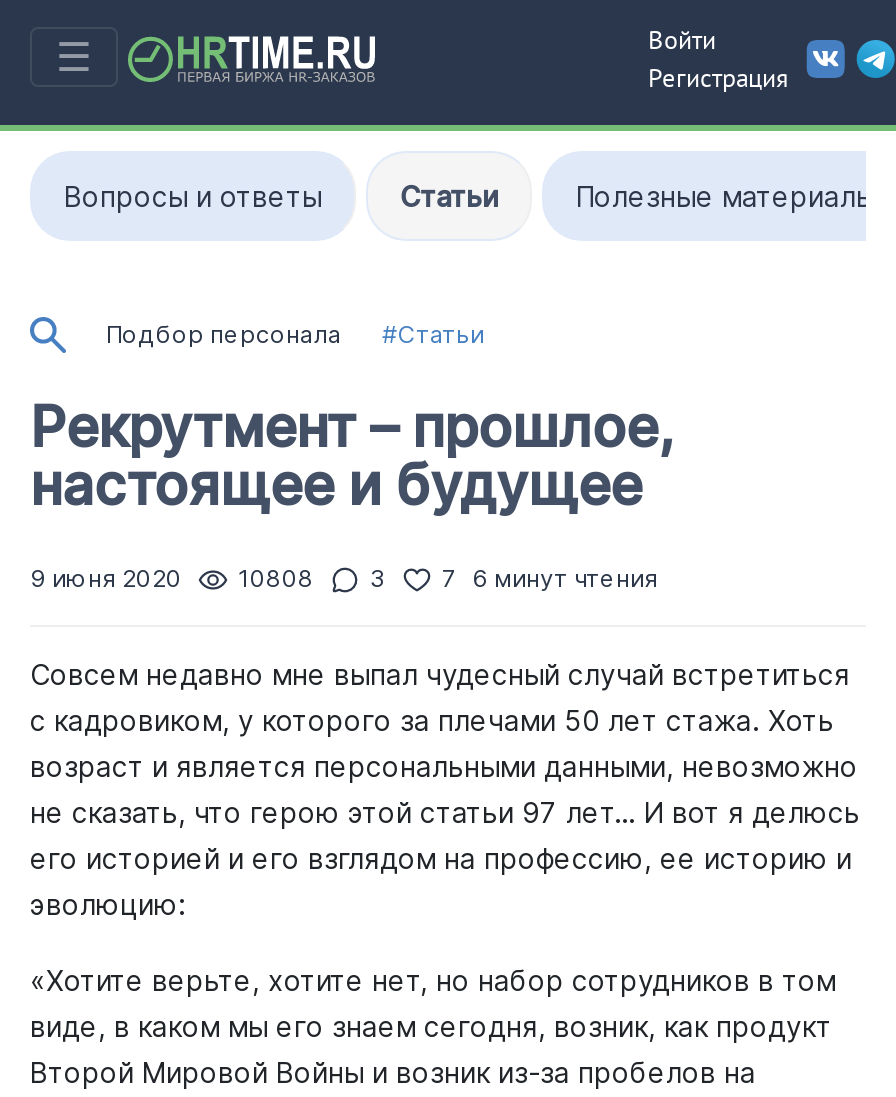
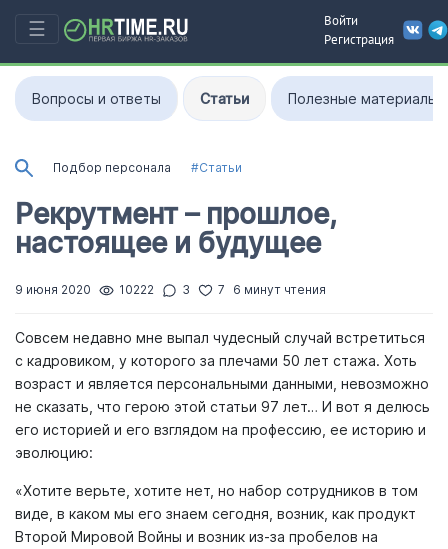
- 9 июня 2020 10808 3 7 6 минут чтения
+ 9 июня 2020 10222 3 7 6 минут чтения
